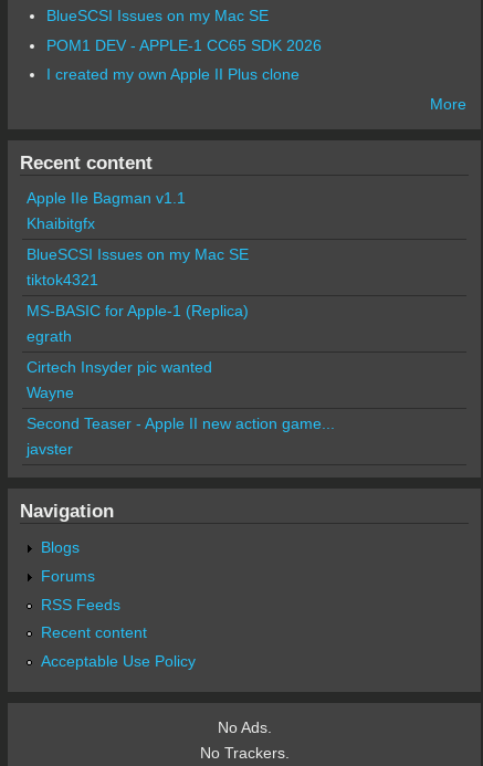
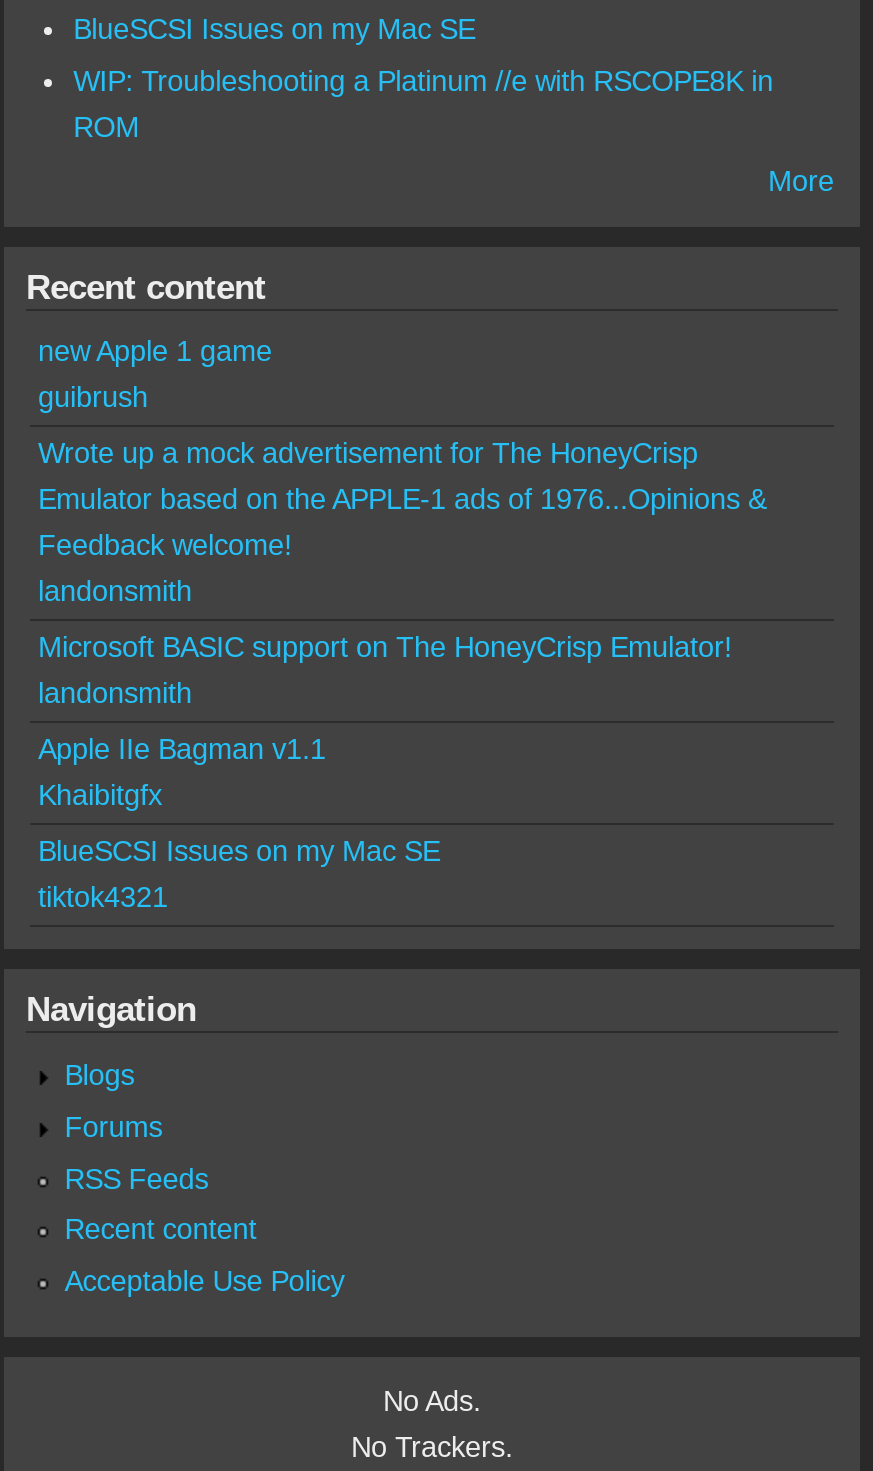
- POM1 DEV - APPLE-1 CC65 SDK 2026
- I created my own Apple II Plus clone
+ WIP: Troubleshooting a Platinum //e with RSCOPE8K in
+ ROM

+ new Apple 1 game
+ guibrush
+ Wrote up a mock advertisement for The HoneyCrisp
+ Emulator based on the APPLE-1 ads of 1976...Opinions &
+ Feedback welcome!
+ landonsmith
+ Microsoft BASIC support on The HoneyCrisp Emulator!
+ landonsmith

moved down: Apple IIe Bagman v1.1 | Khaibitgfx | BlueSCSI Issues on my Mac SE | tiktok4321

- MS-BASIC for Apple-1 (Replica)
- egrath
- Cirtech Insyder pic wanted
- Wayne
- Second Teaser - Apple II new action game...
- javster
